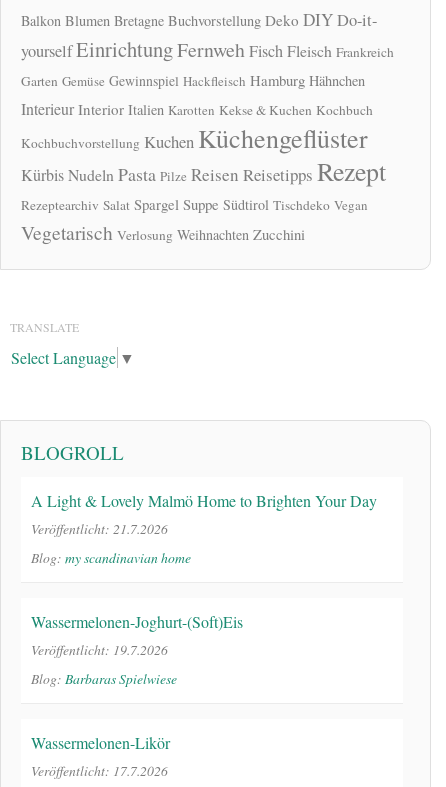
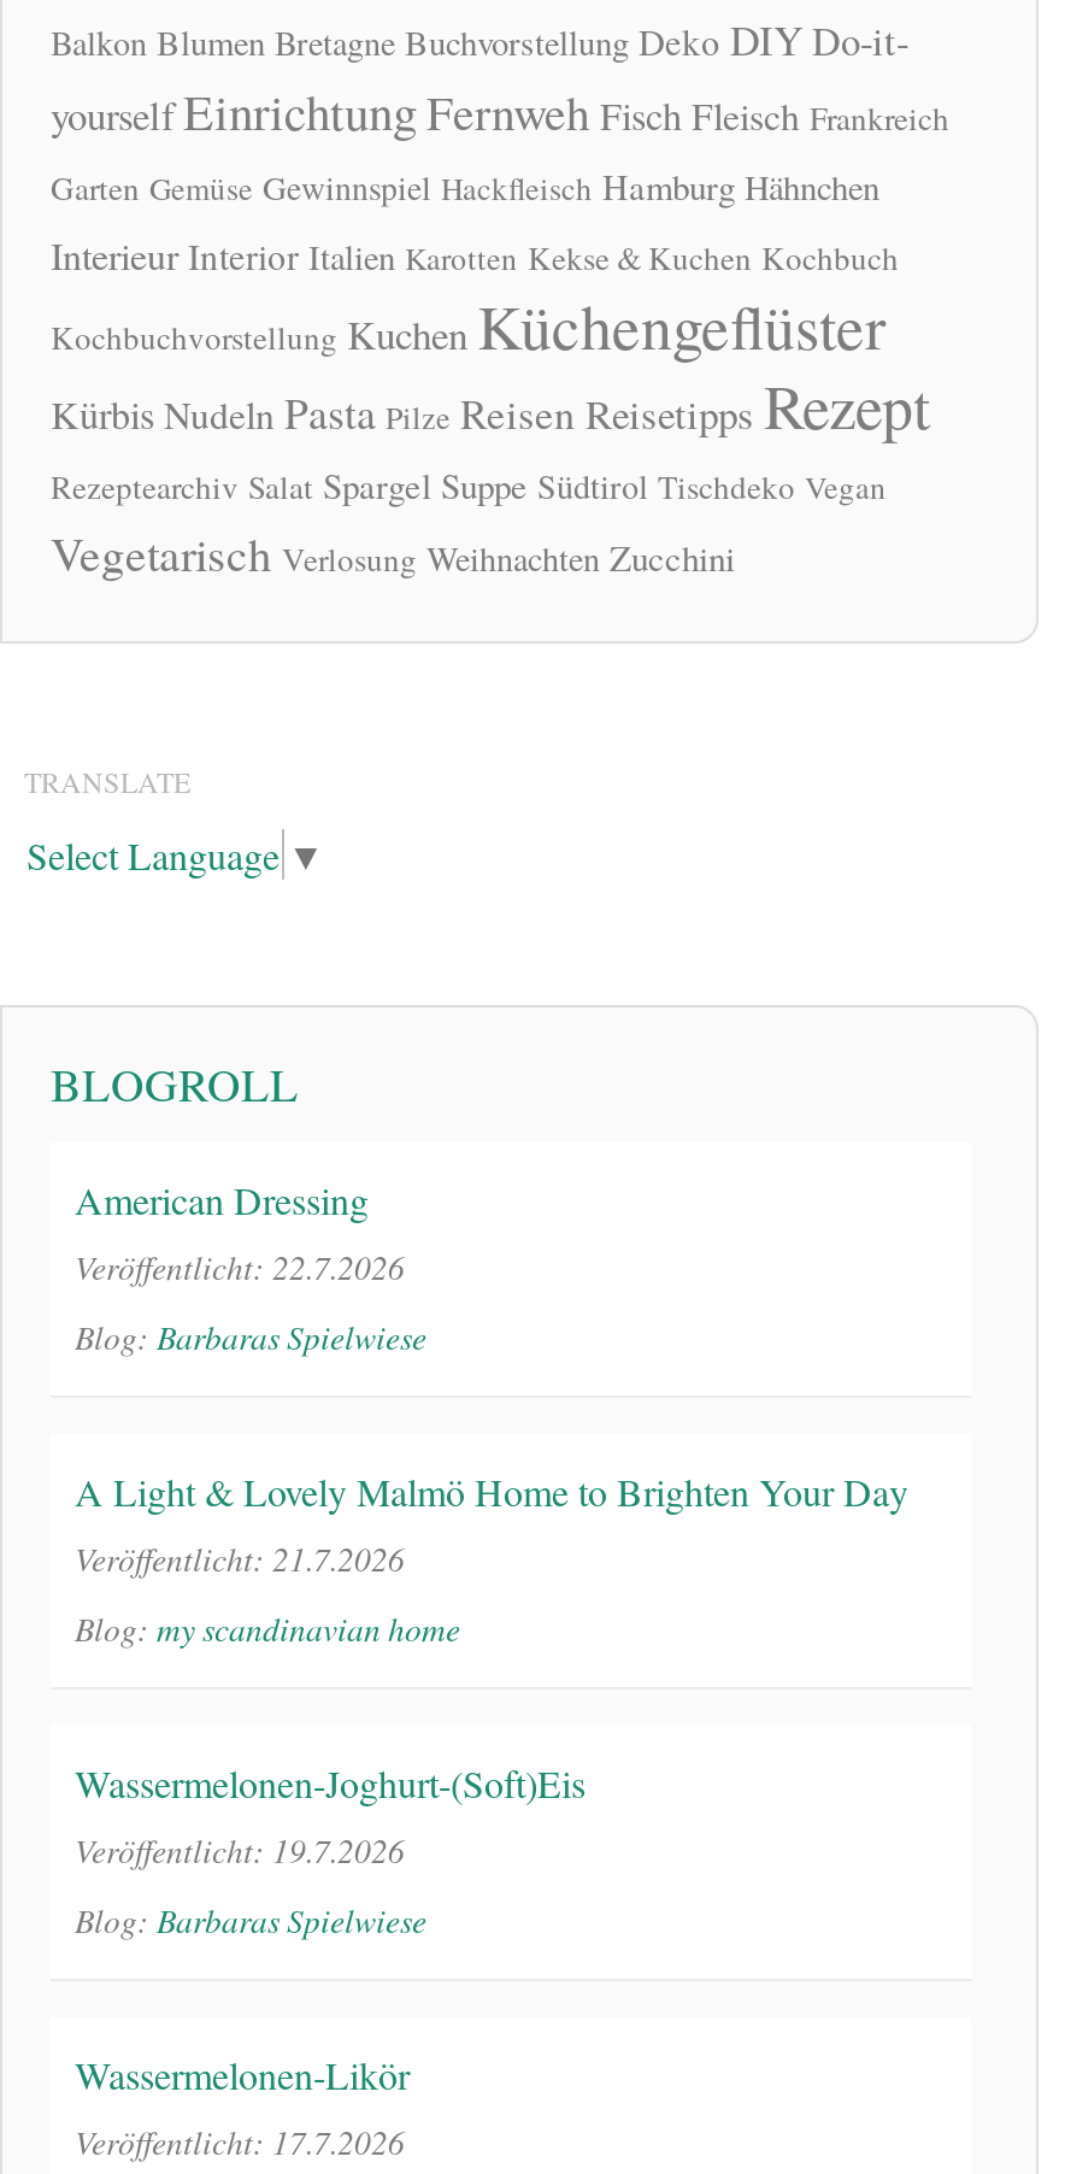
+ American Dressing
+ Veröffentlicht: 22.7.2026
+ Blog: Barbaras Spielwiese
